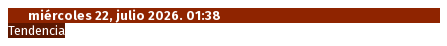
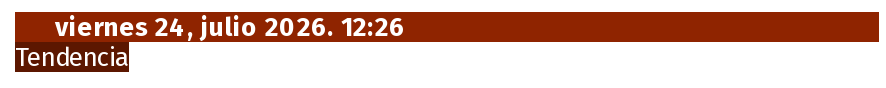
- miércoles 22, julio 2026. 01:38
+ viernes 24, julio 2026. 12:26
